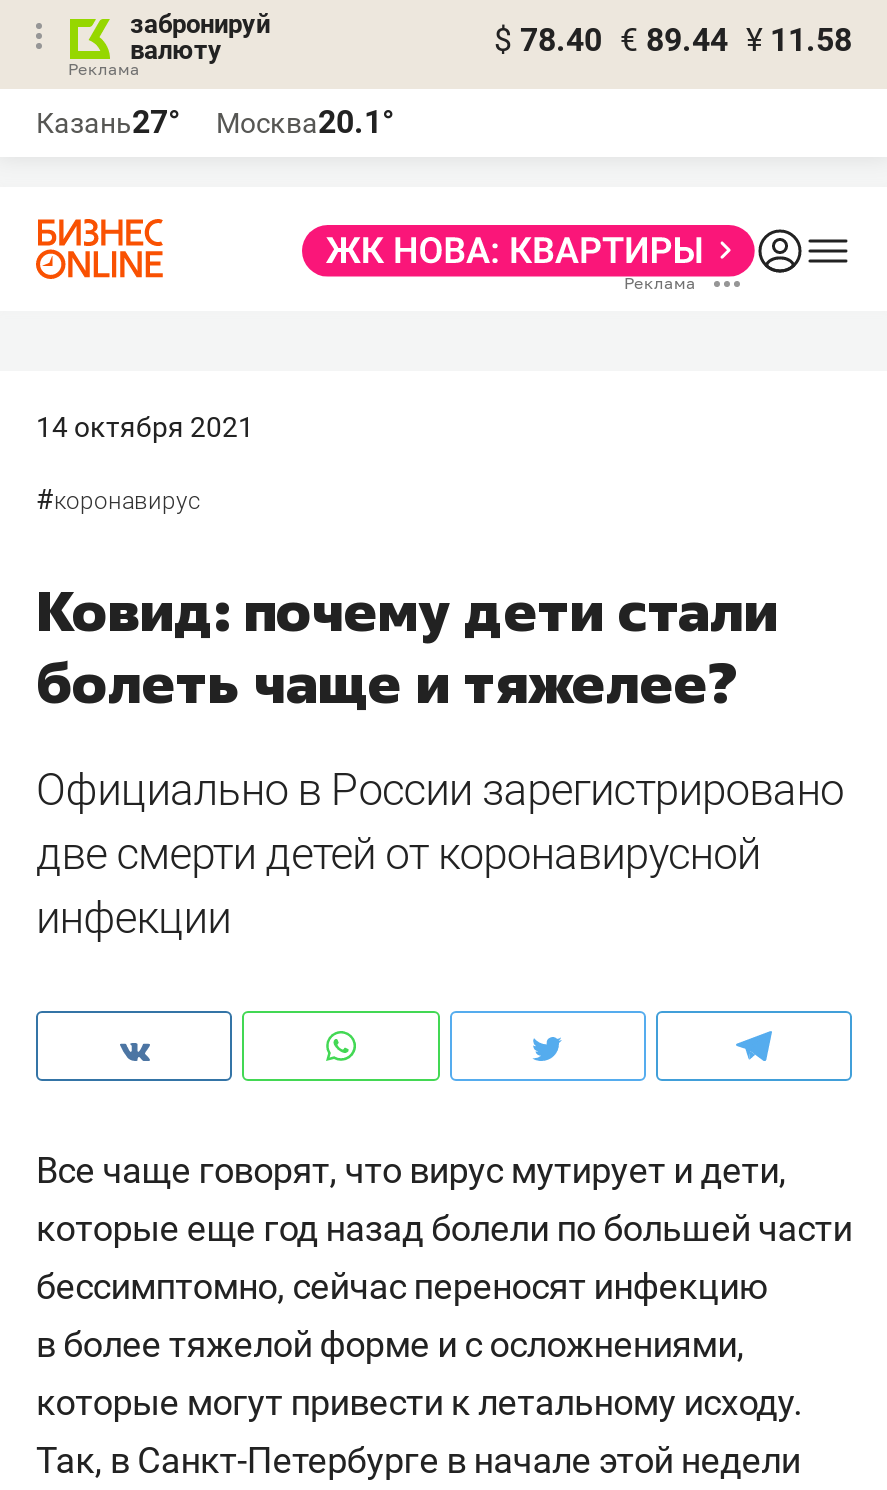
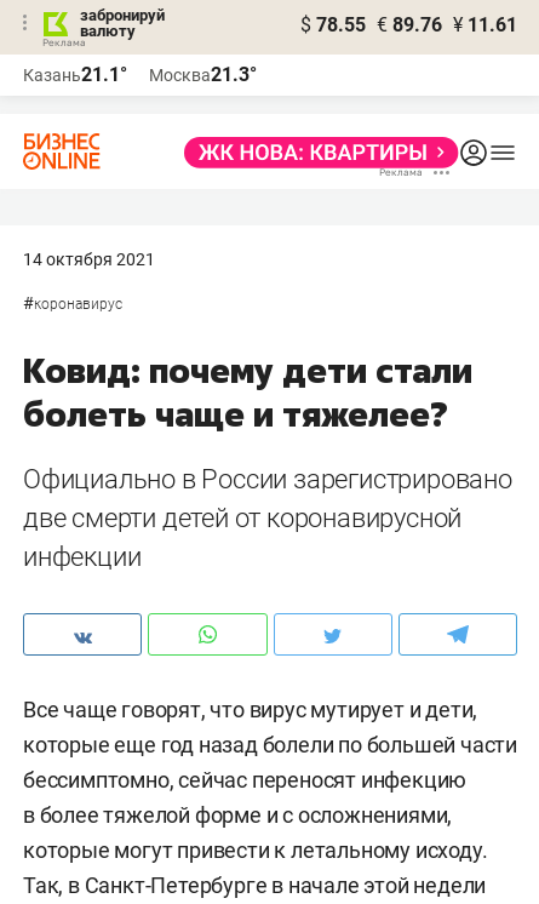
- $ 78.40 € 89.44 ¥ 11.58
+ $ 78.55 € 89.76 ¥ 11.61

- Казань27°
+ Казань21.1°

- Москва20.1°
+ Москва21.3°
